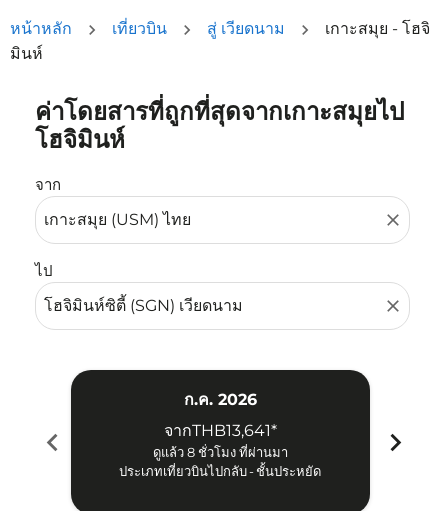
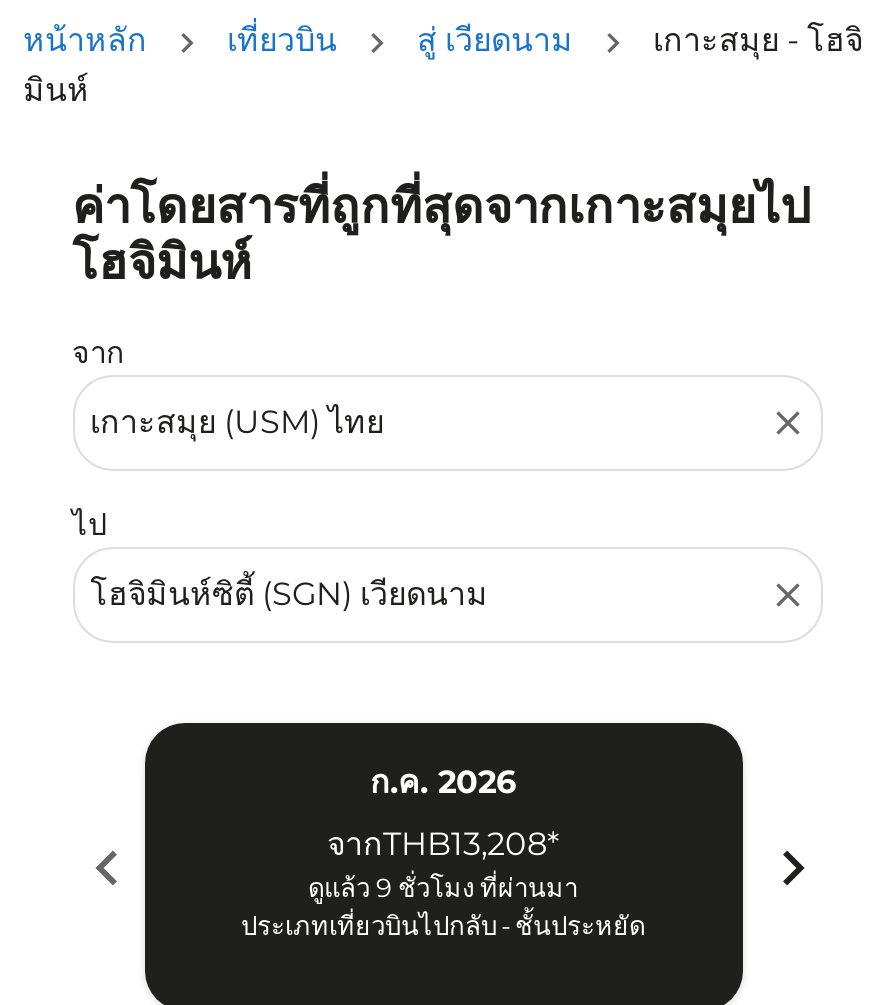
- จากTHB13,641*
+ จากTHB13,208*

- ดูแล้ว 8 ชั่วโมง ที่ผ่านมา
+ ดูแล้ว 9 ชั่วโมง ที่ผ่านมา
